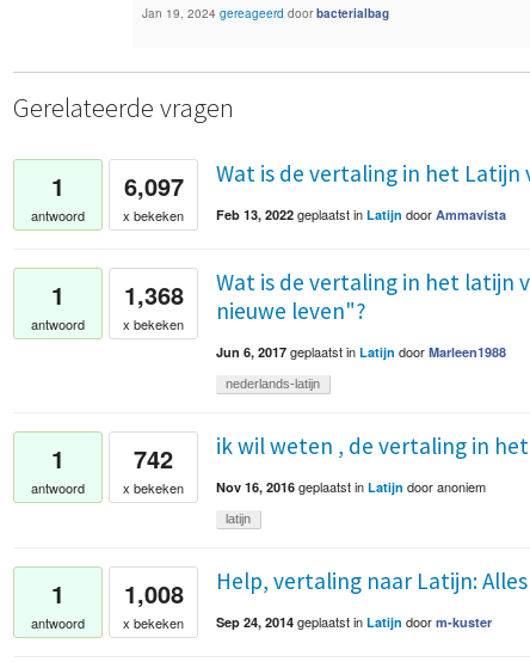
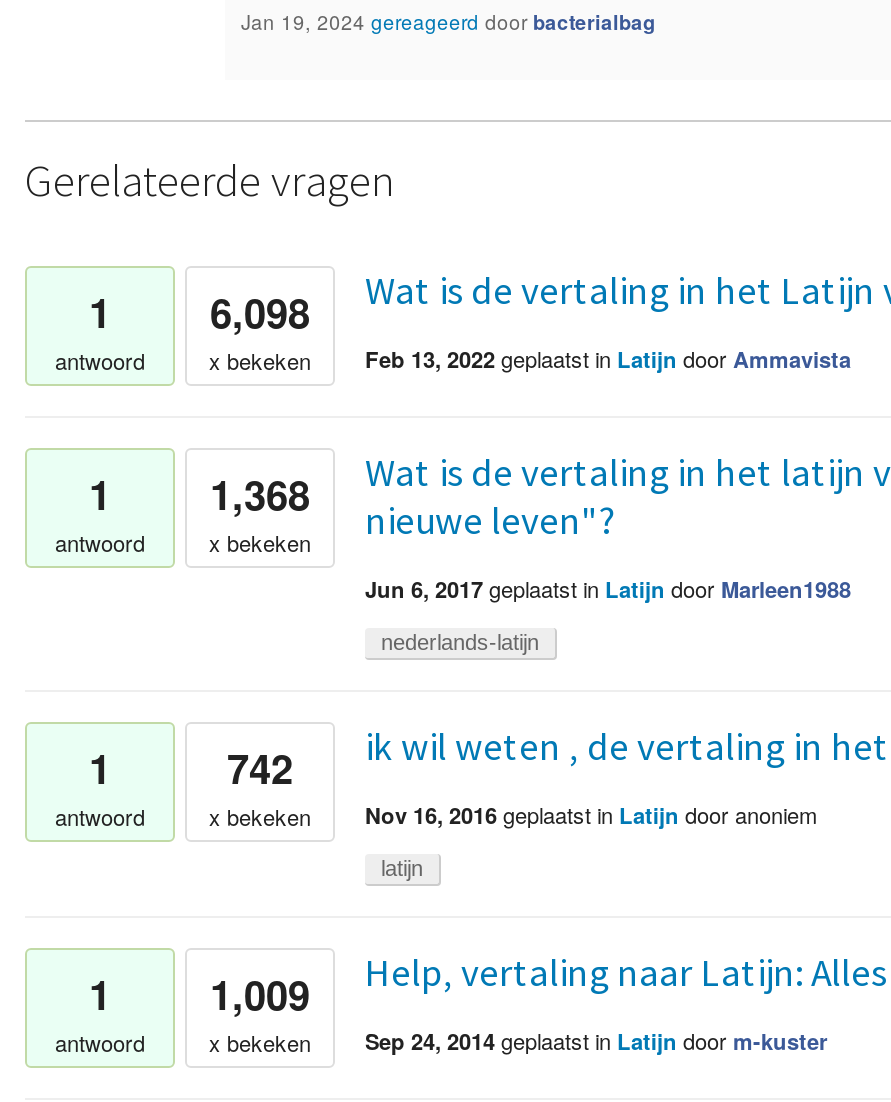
- 6,097
+ 6,098

- 1,008
+ 1,009
